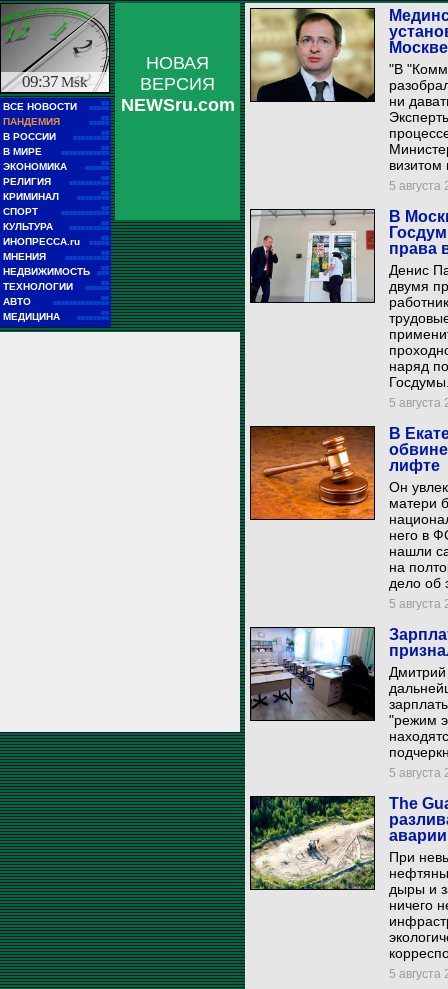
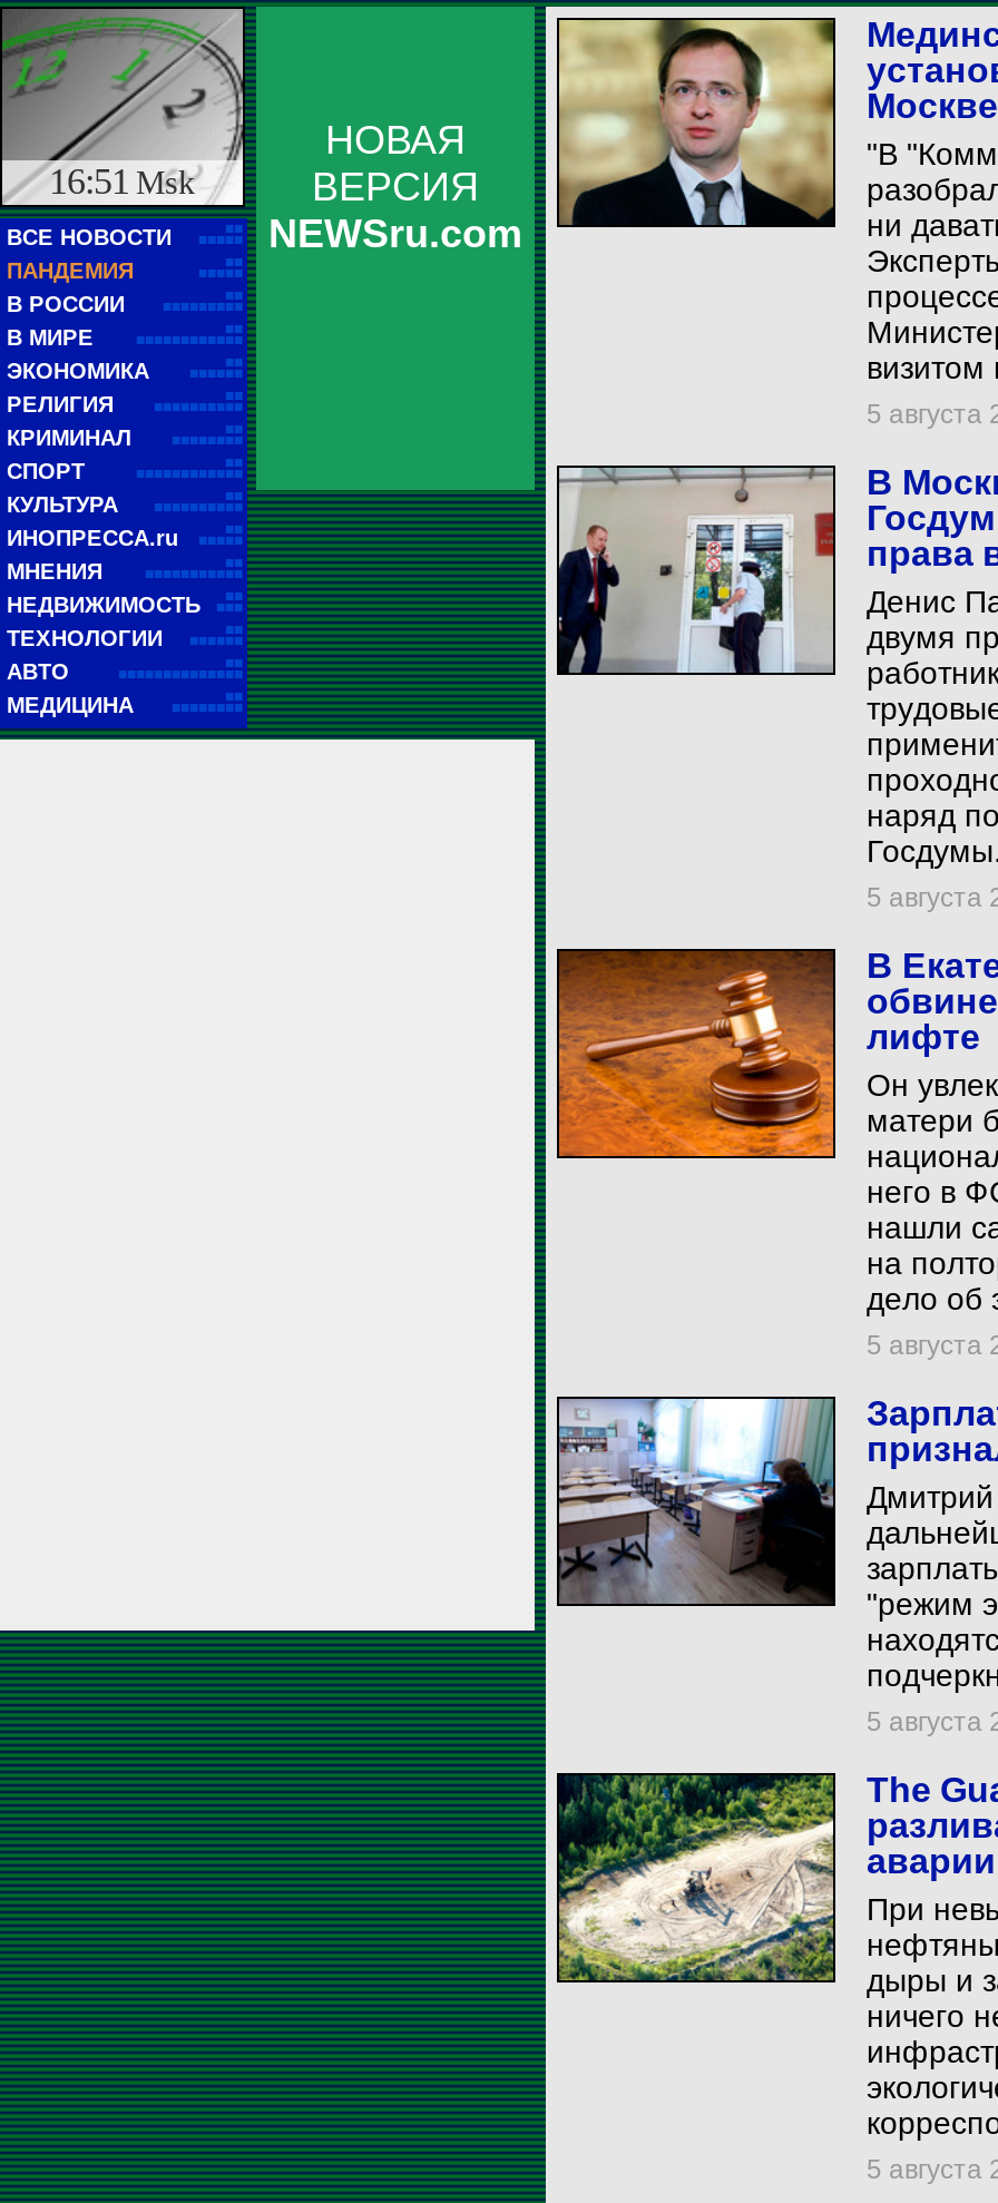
- 09:37 Msk
+ 16:51 Msk
